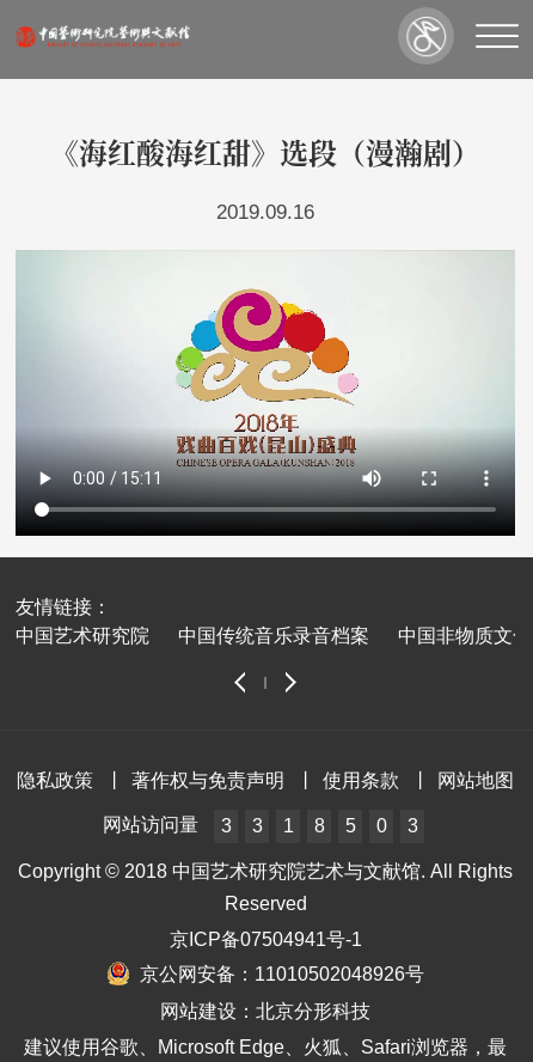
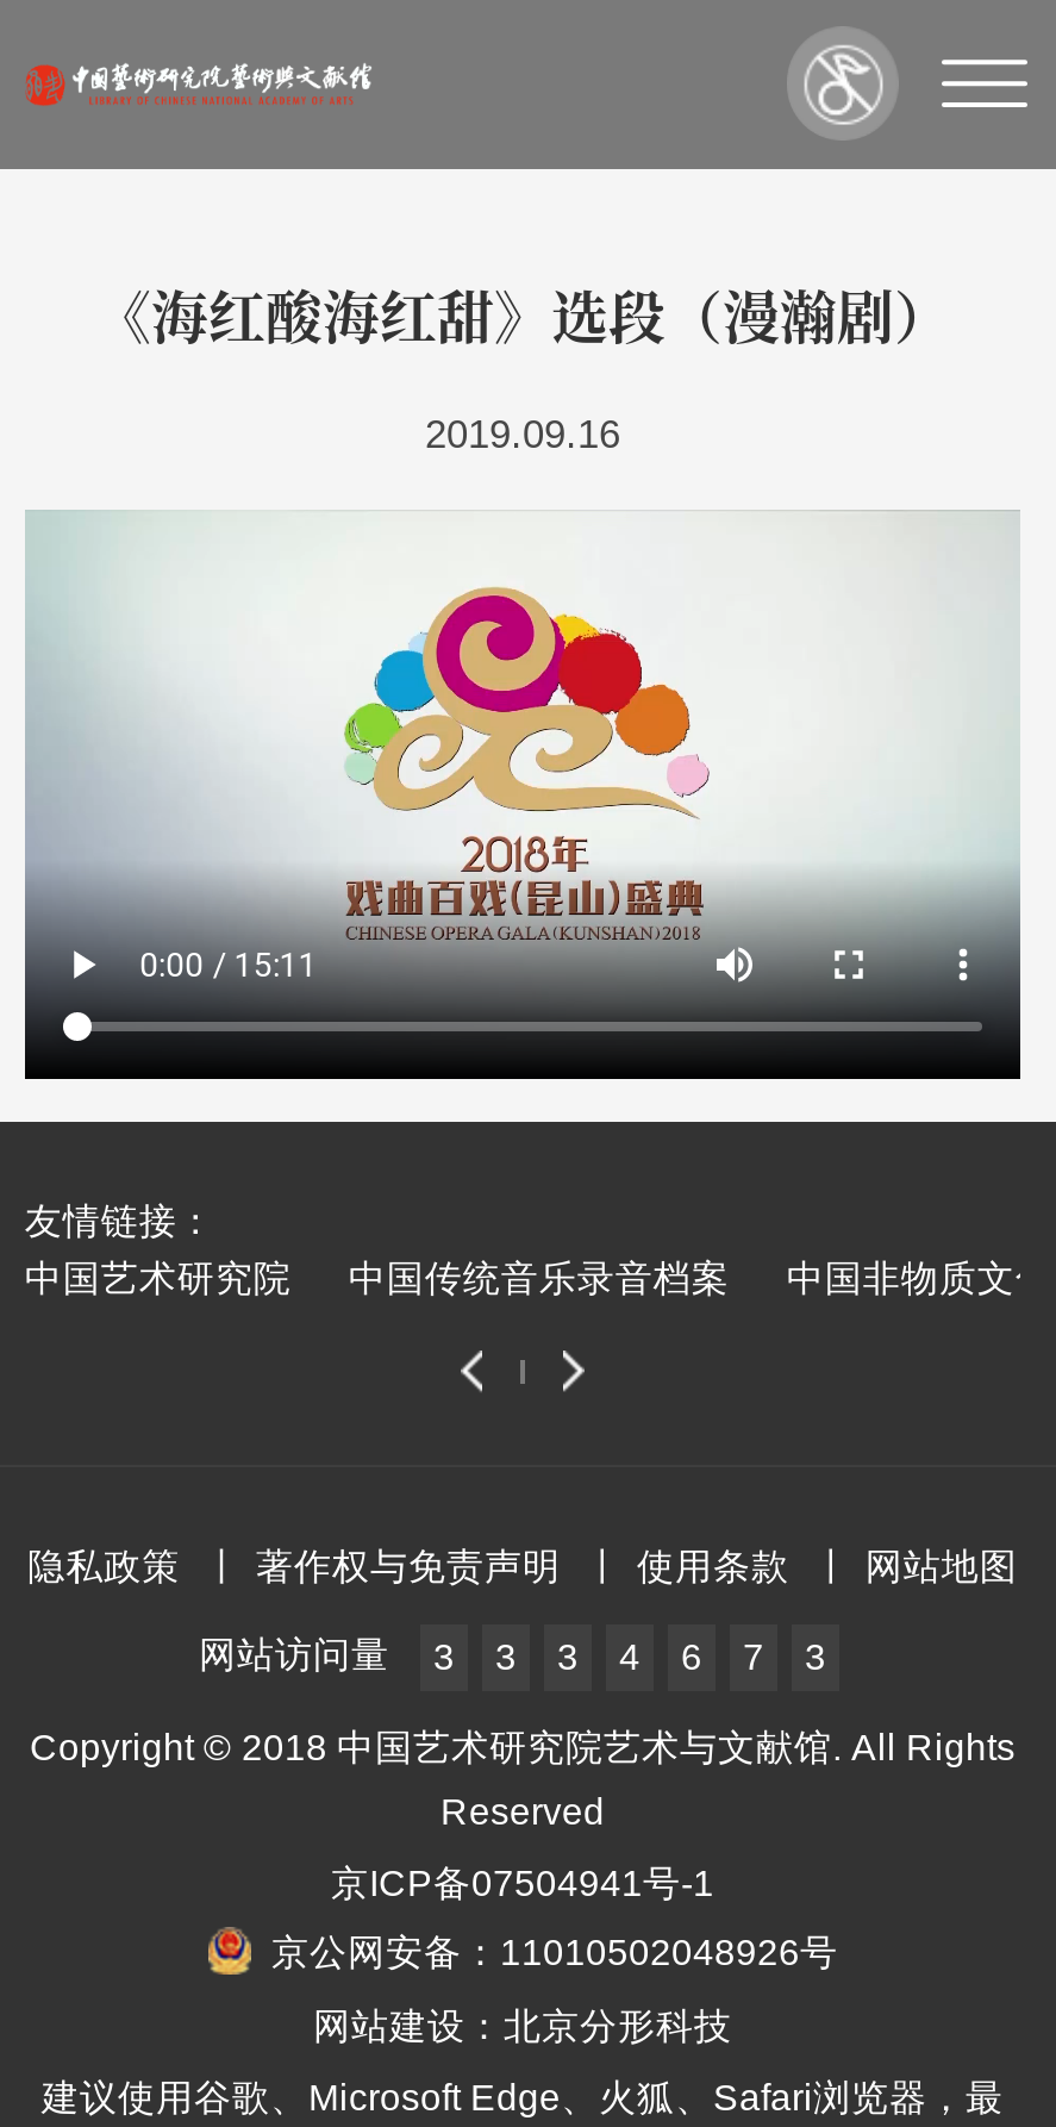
- 1
+ 3

- 8
+ 4

- 5
+ 6

- 0
+ 7
